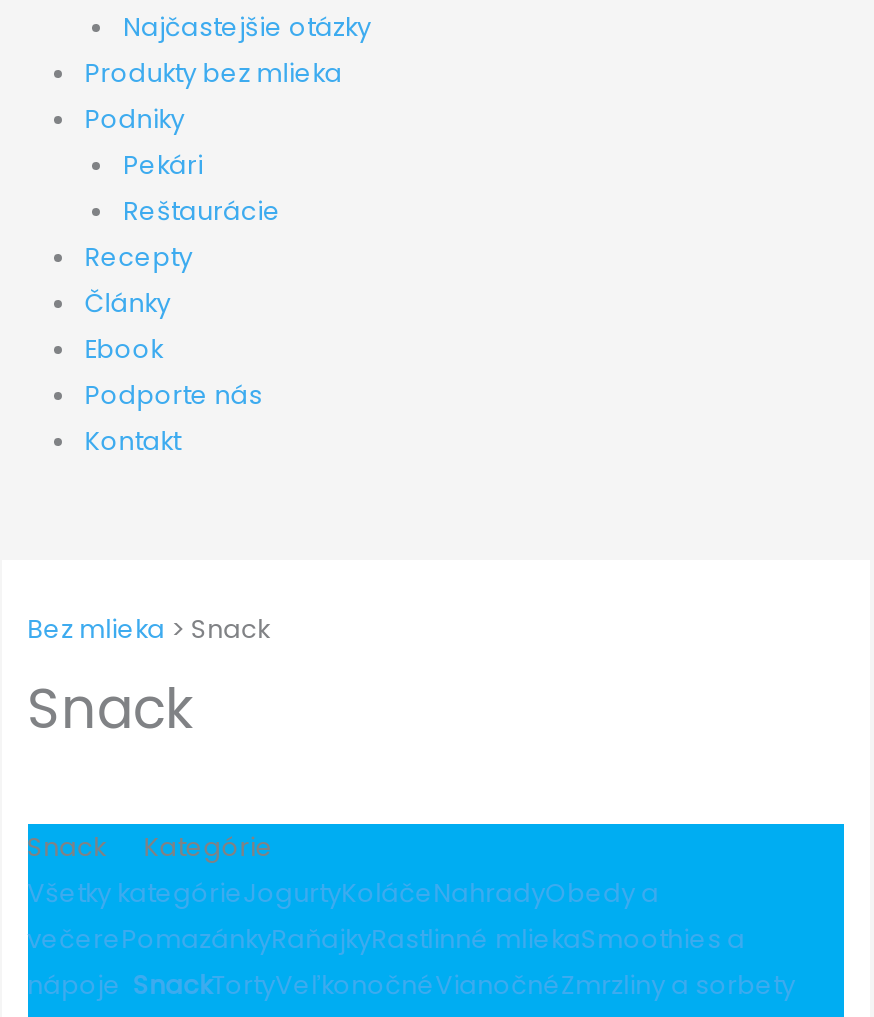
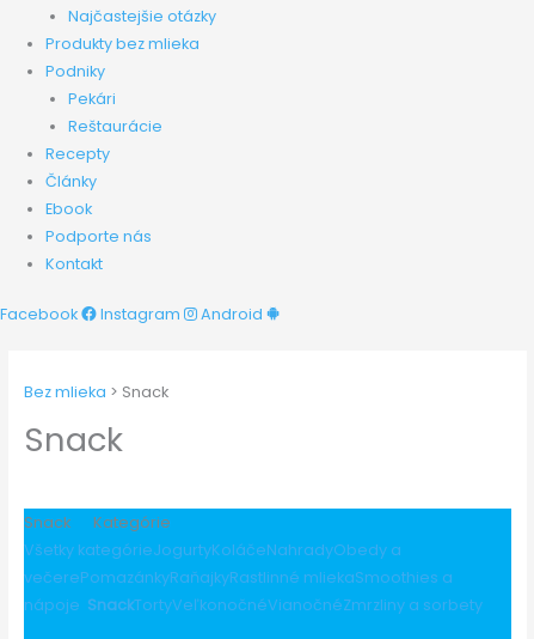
+ Facebook
+ Instagram
+ Android
